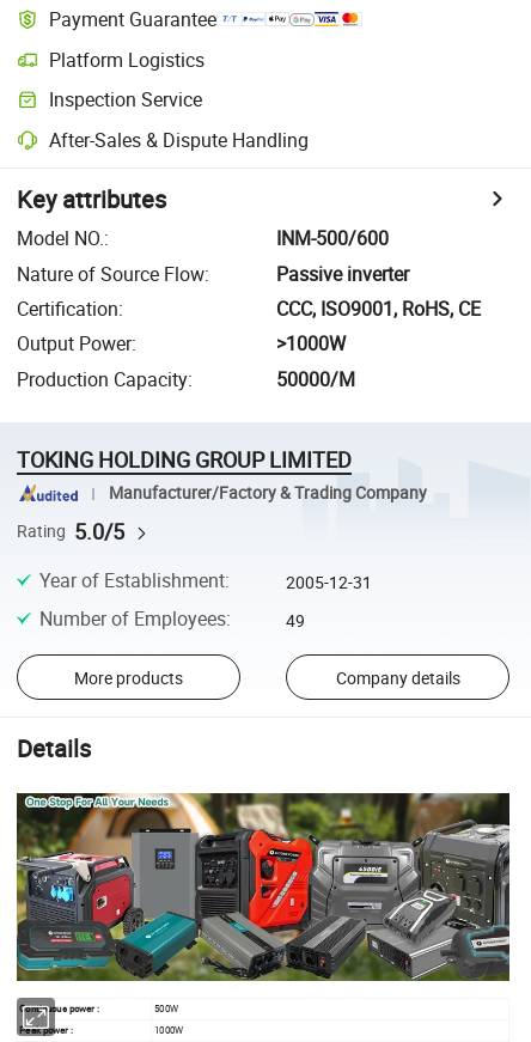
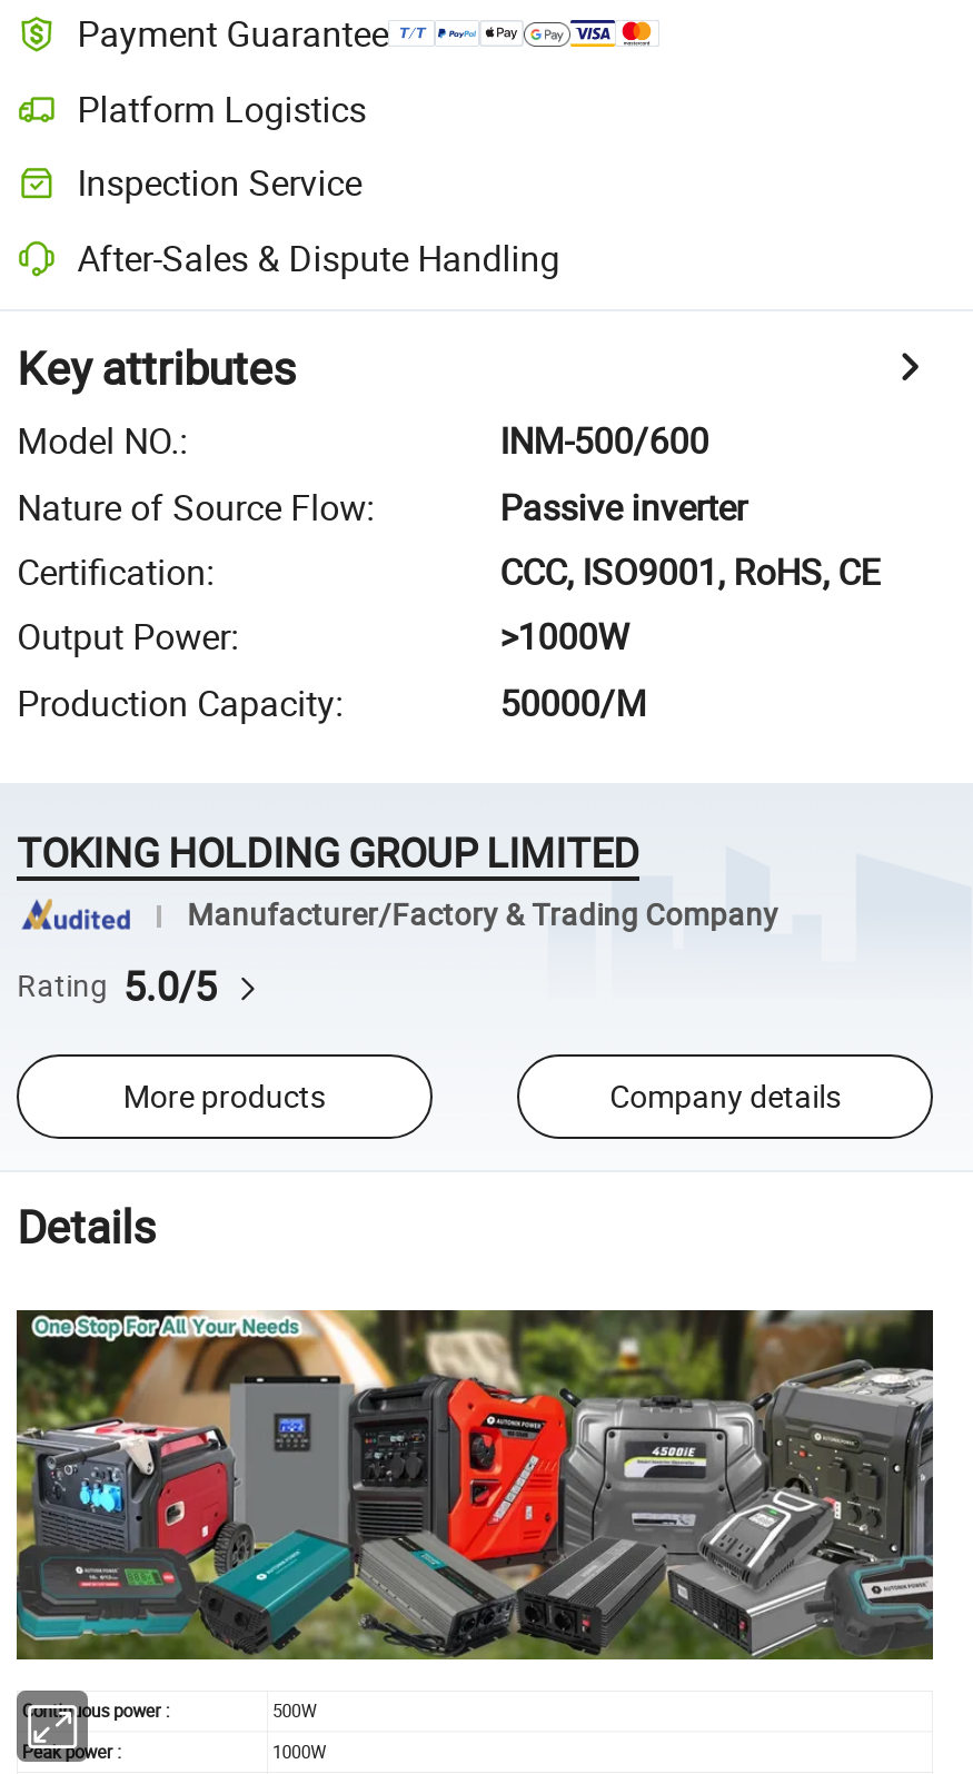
- Year of Establishment:
- 2005-12-31
- Number of Employees:
- 49
